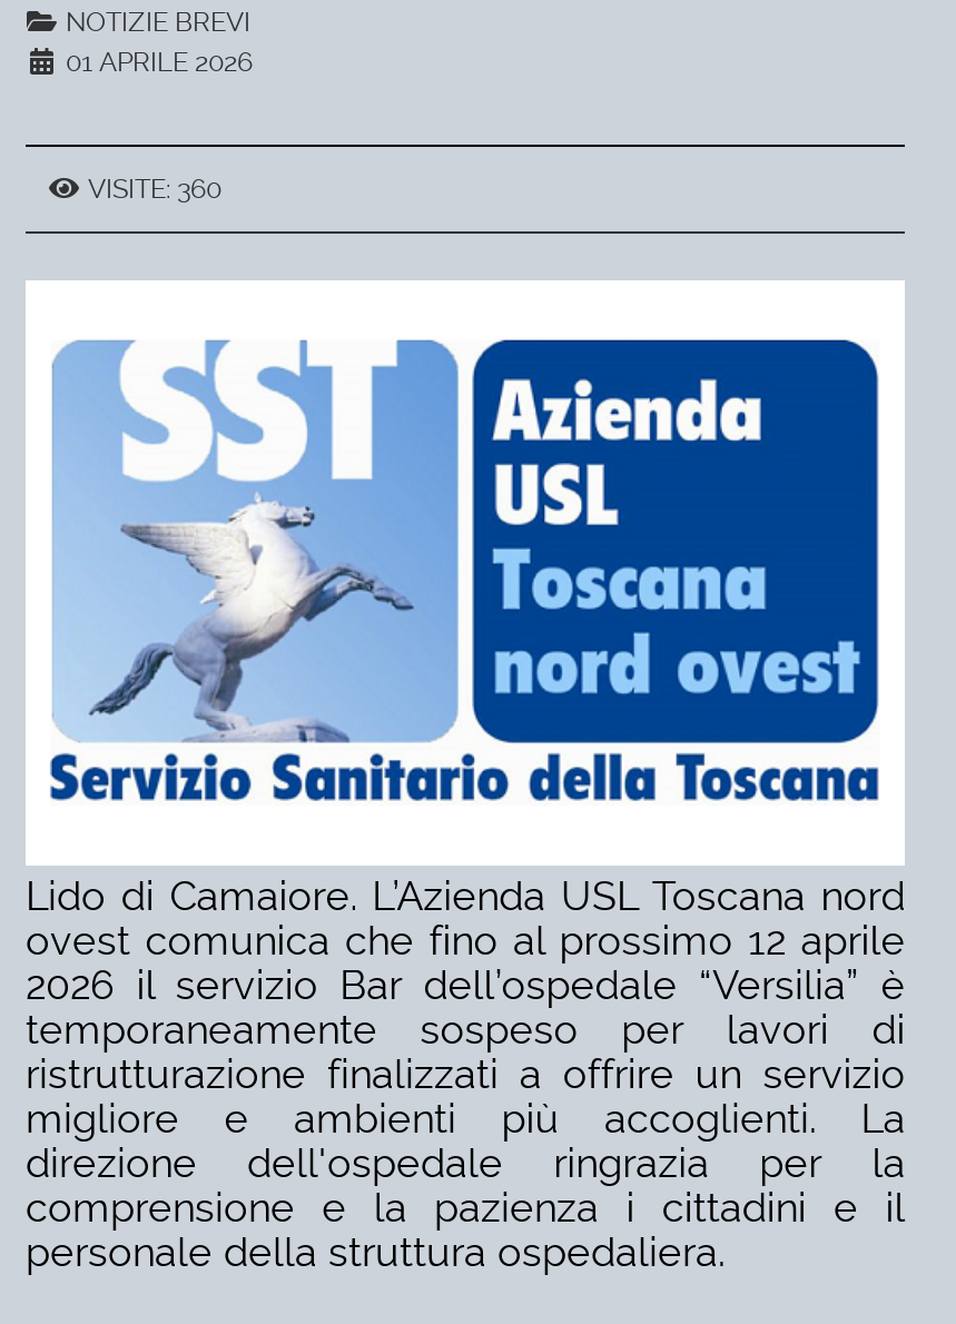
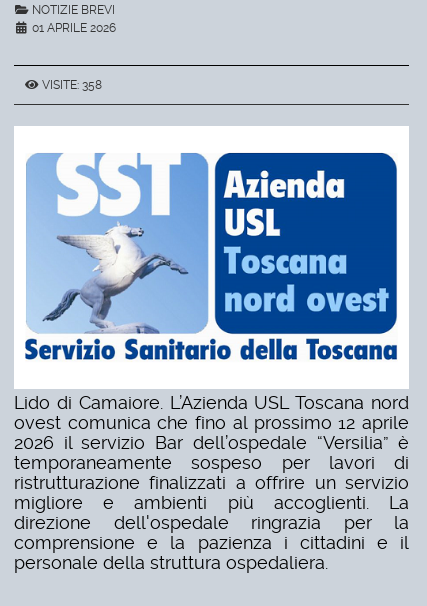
- VISITE: 360
+ VISITE: 358
